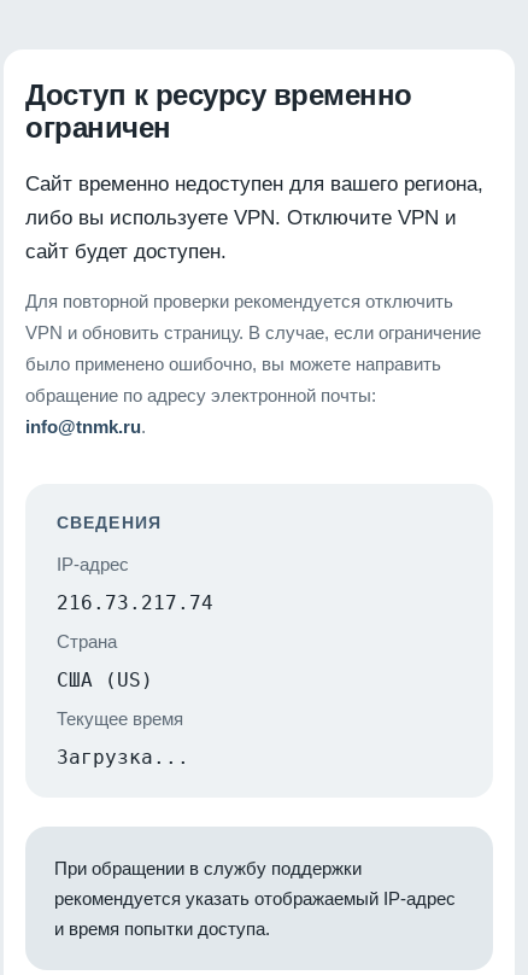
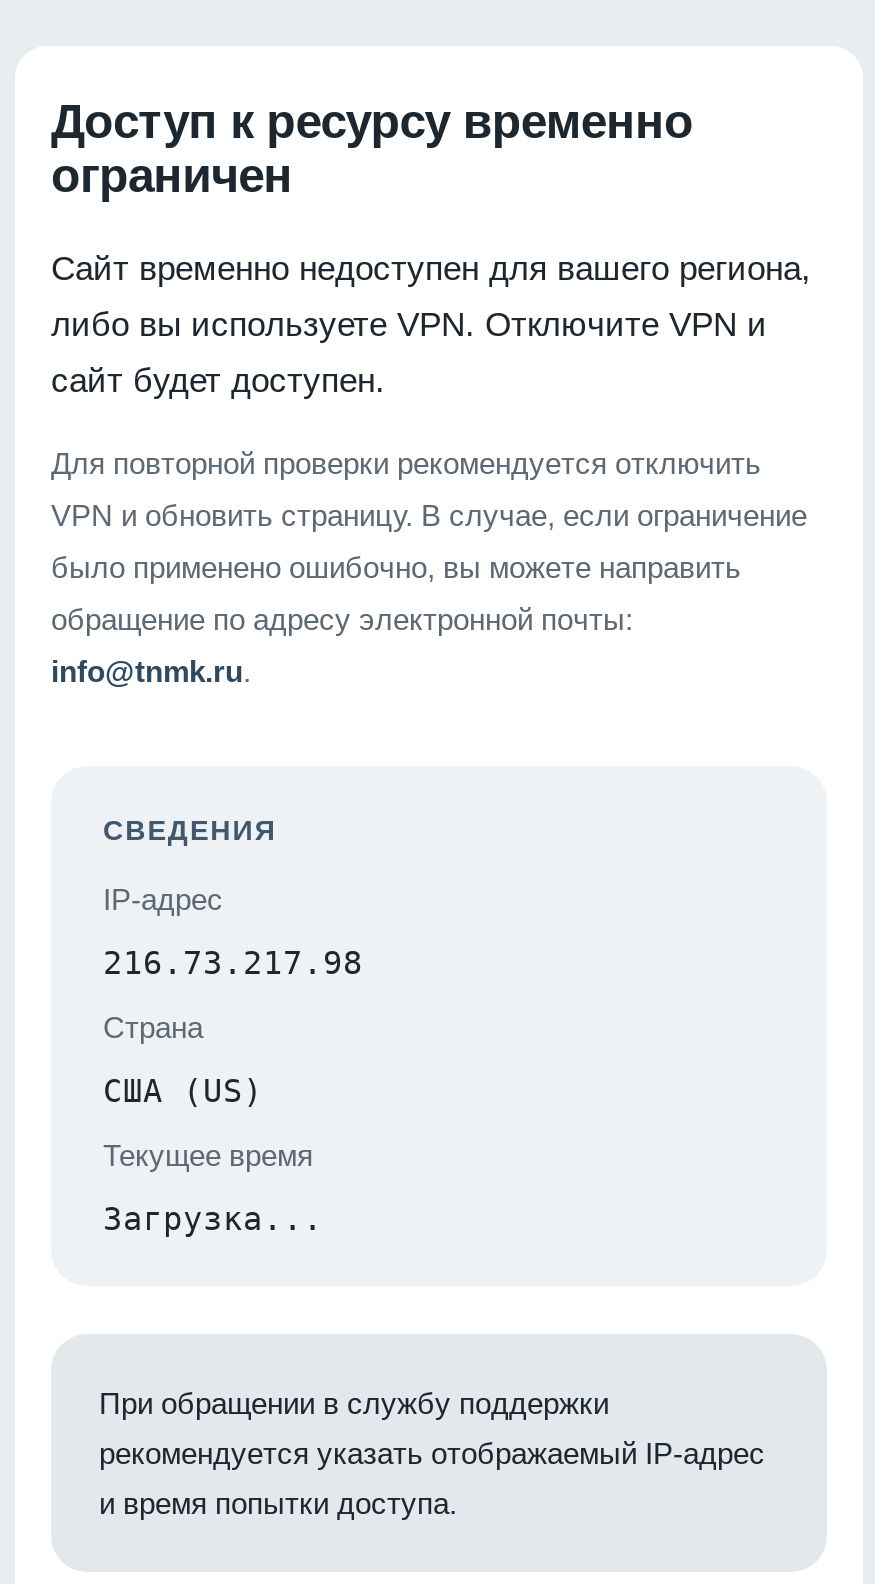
- 216.73.217.74
+ 216.73.217.98
